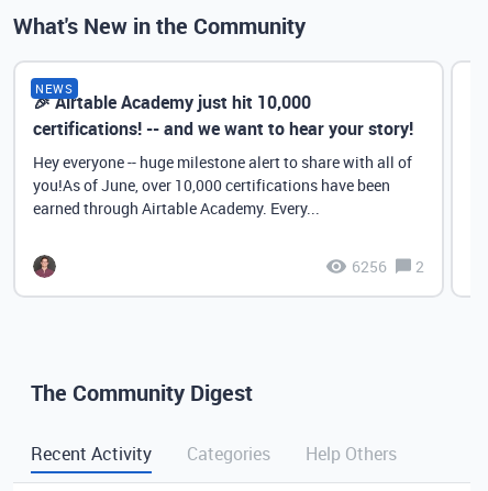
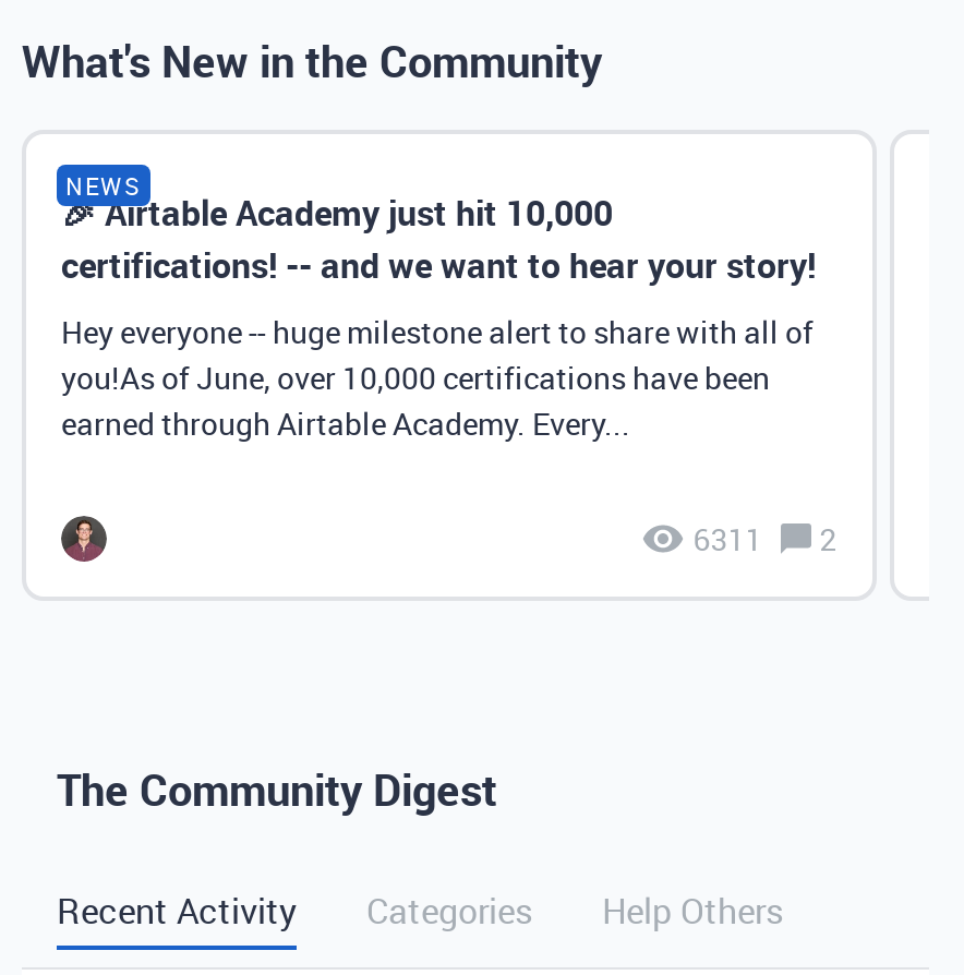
- 6256 2
+ 6311 2
